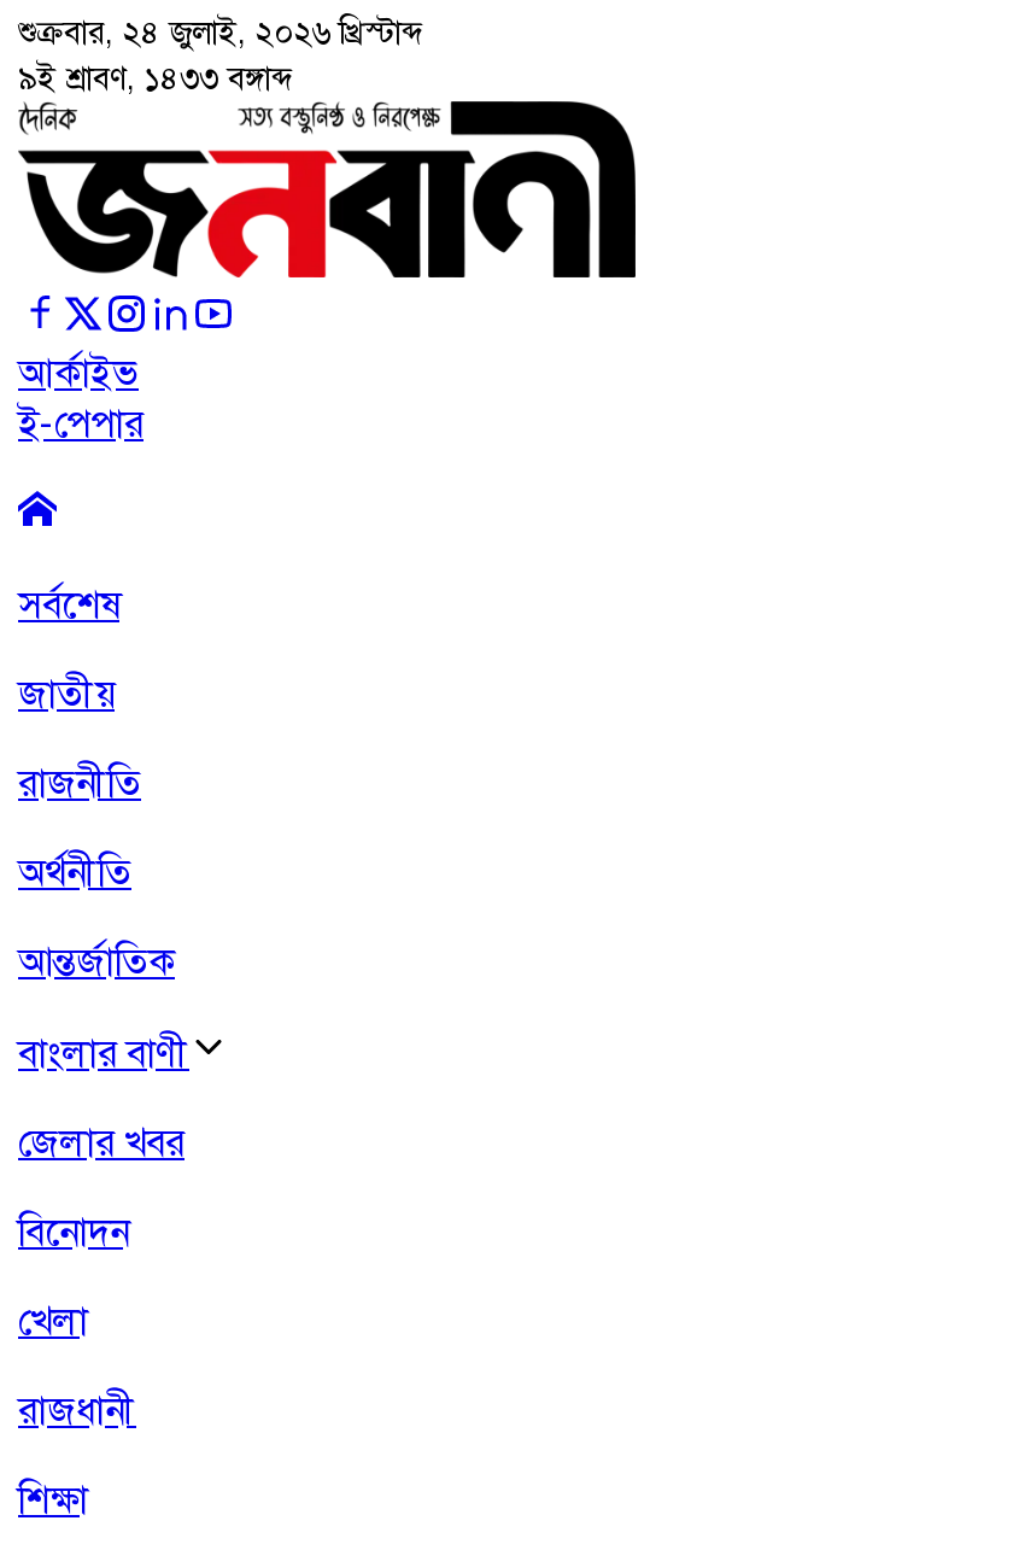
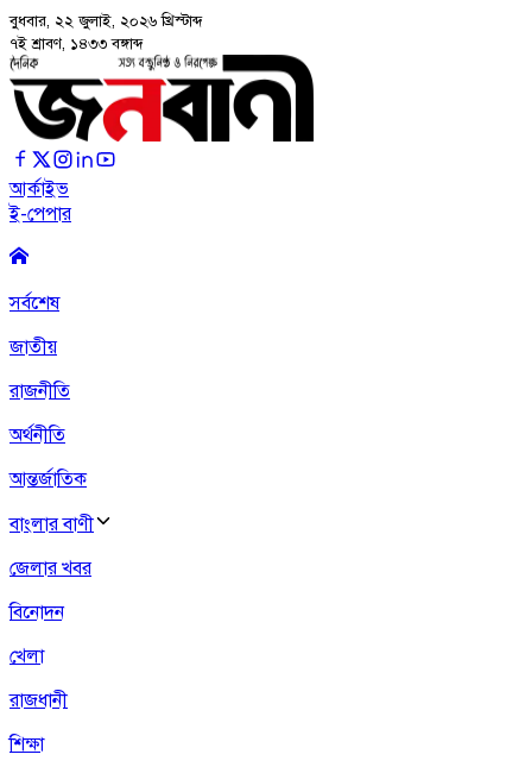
- শুক্রবার, ২৪ জুলাই, ২০২৬ খ্রিস্টাব্দ
+ বুধবার, ২২ জুলাই, ২০২৬ খ্রিস্টাব্দ

- ৯ই শ্রাবণ, ১৪৩৩ বঙ্গাব্দ
+ ৭ই শ্রাবণ, ১৪৩৩ বঙ্গাব্দ
